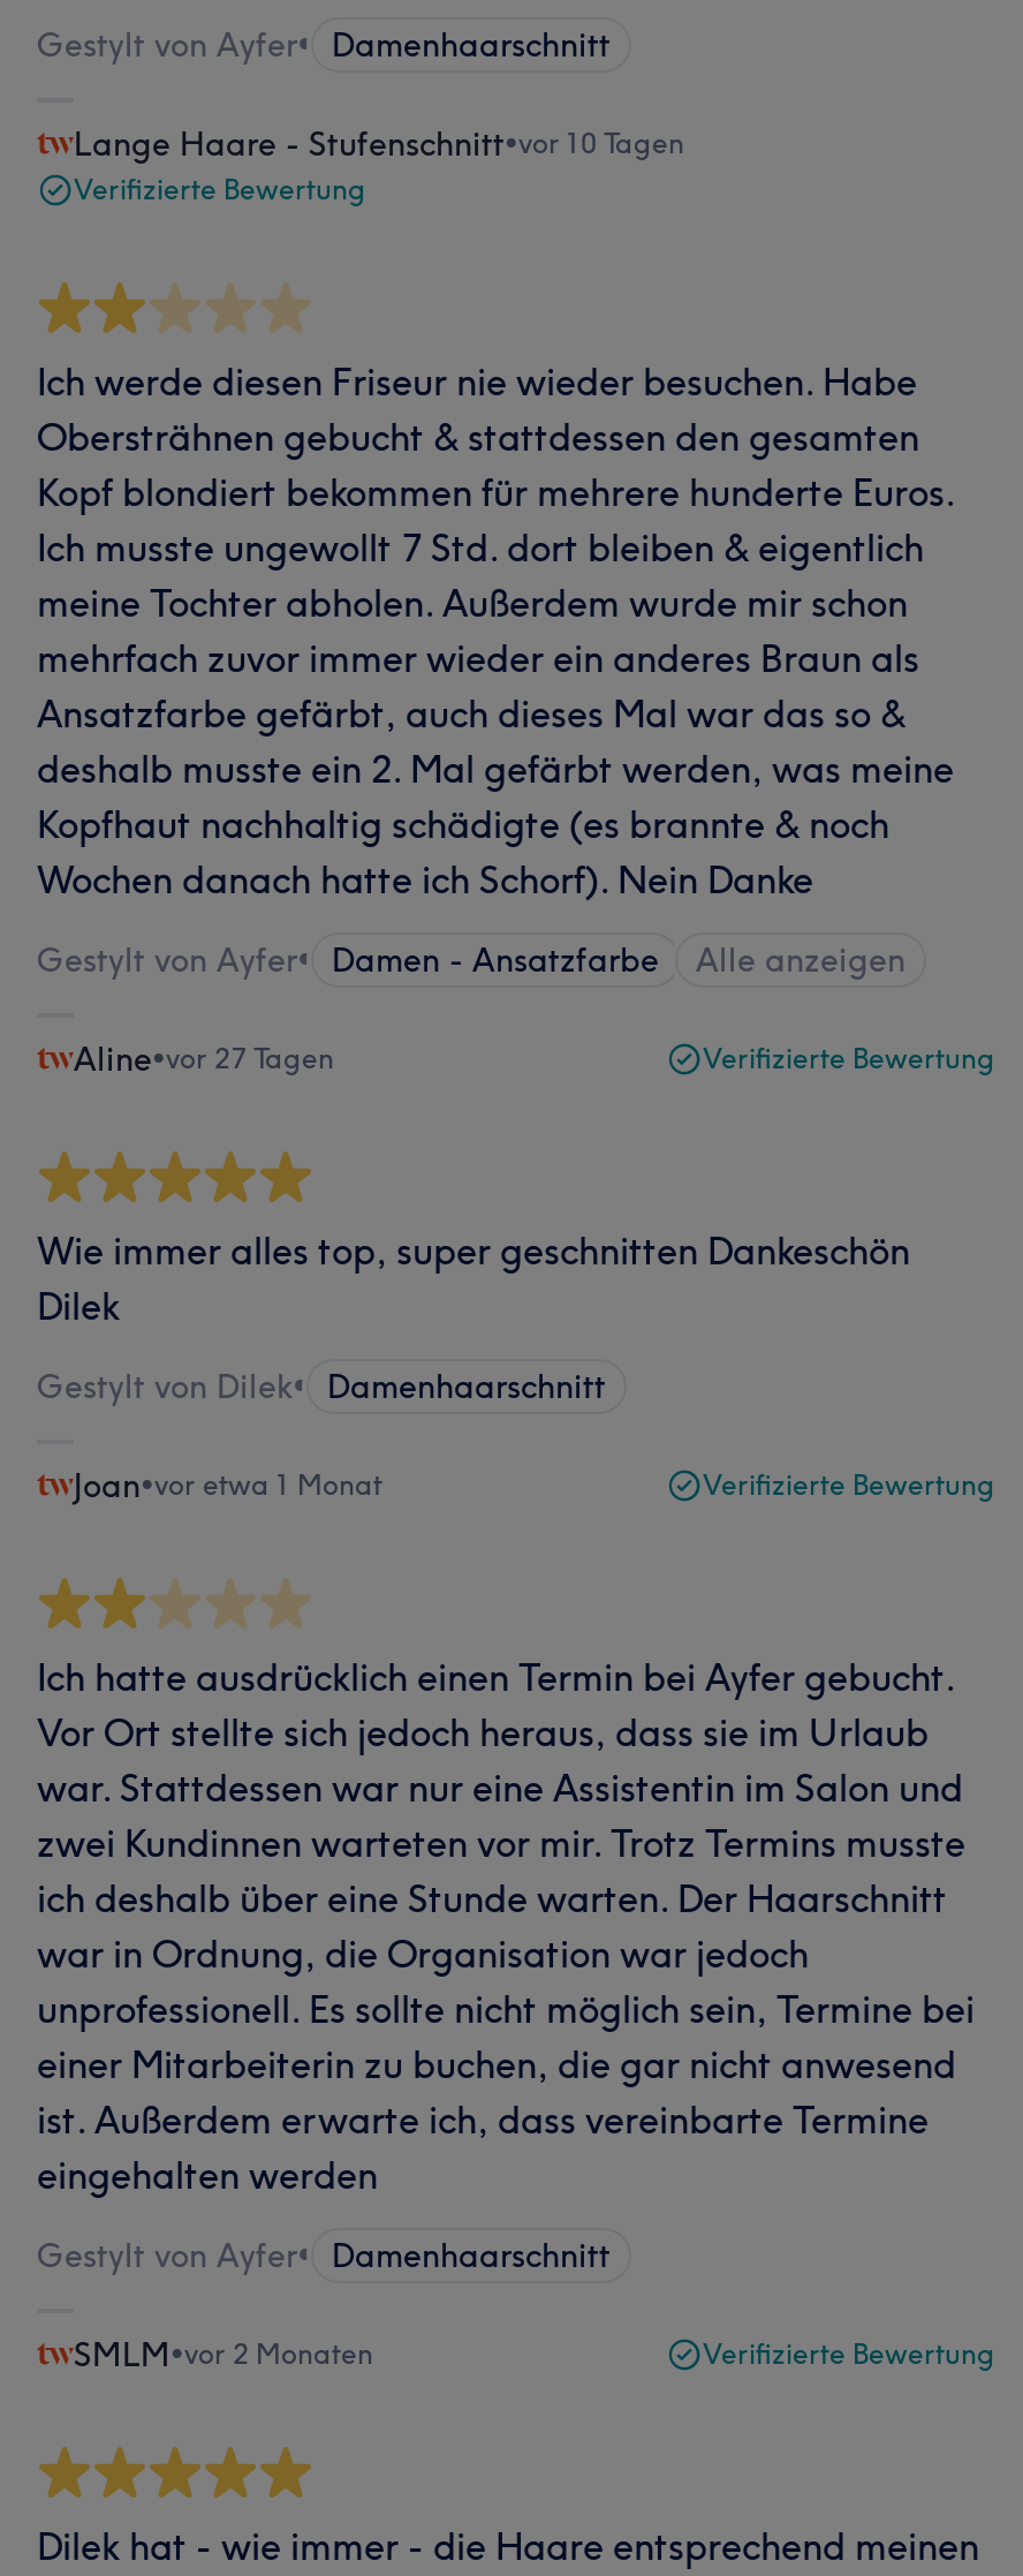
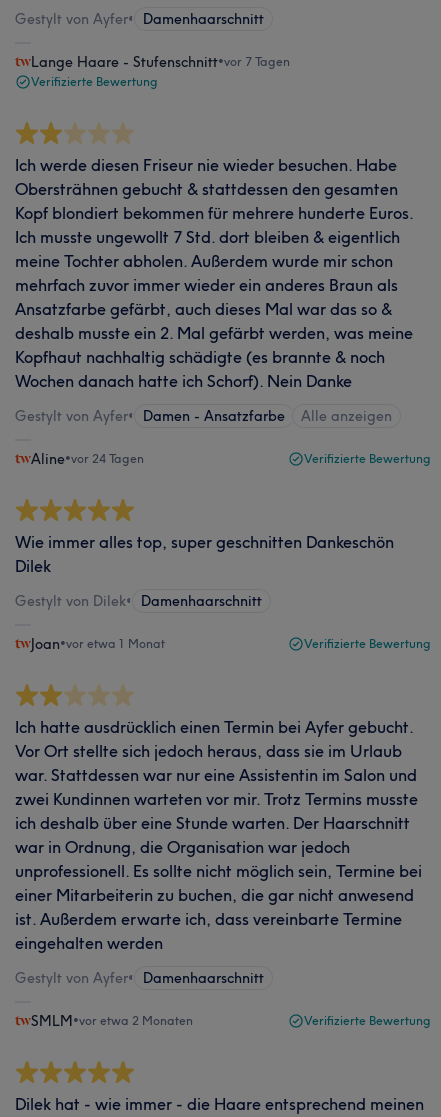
- Lange Haare - Stufenschnitt•vor 10 Tagen
+ Lange Haare - Stufenschnitt•vor 7 Tagen

- Aline•vor 27 Tagen
+ Aline•vor 24 Tagen

- SMLM•vor 2 Monaten
+ SMLM•vor etwa 2 Monaten
